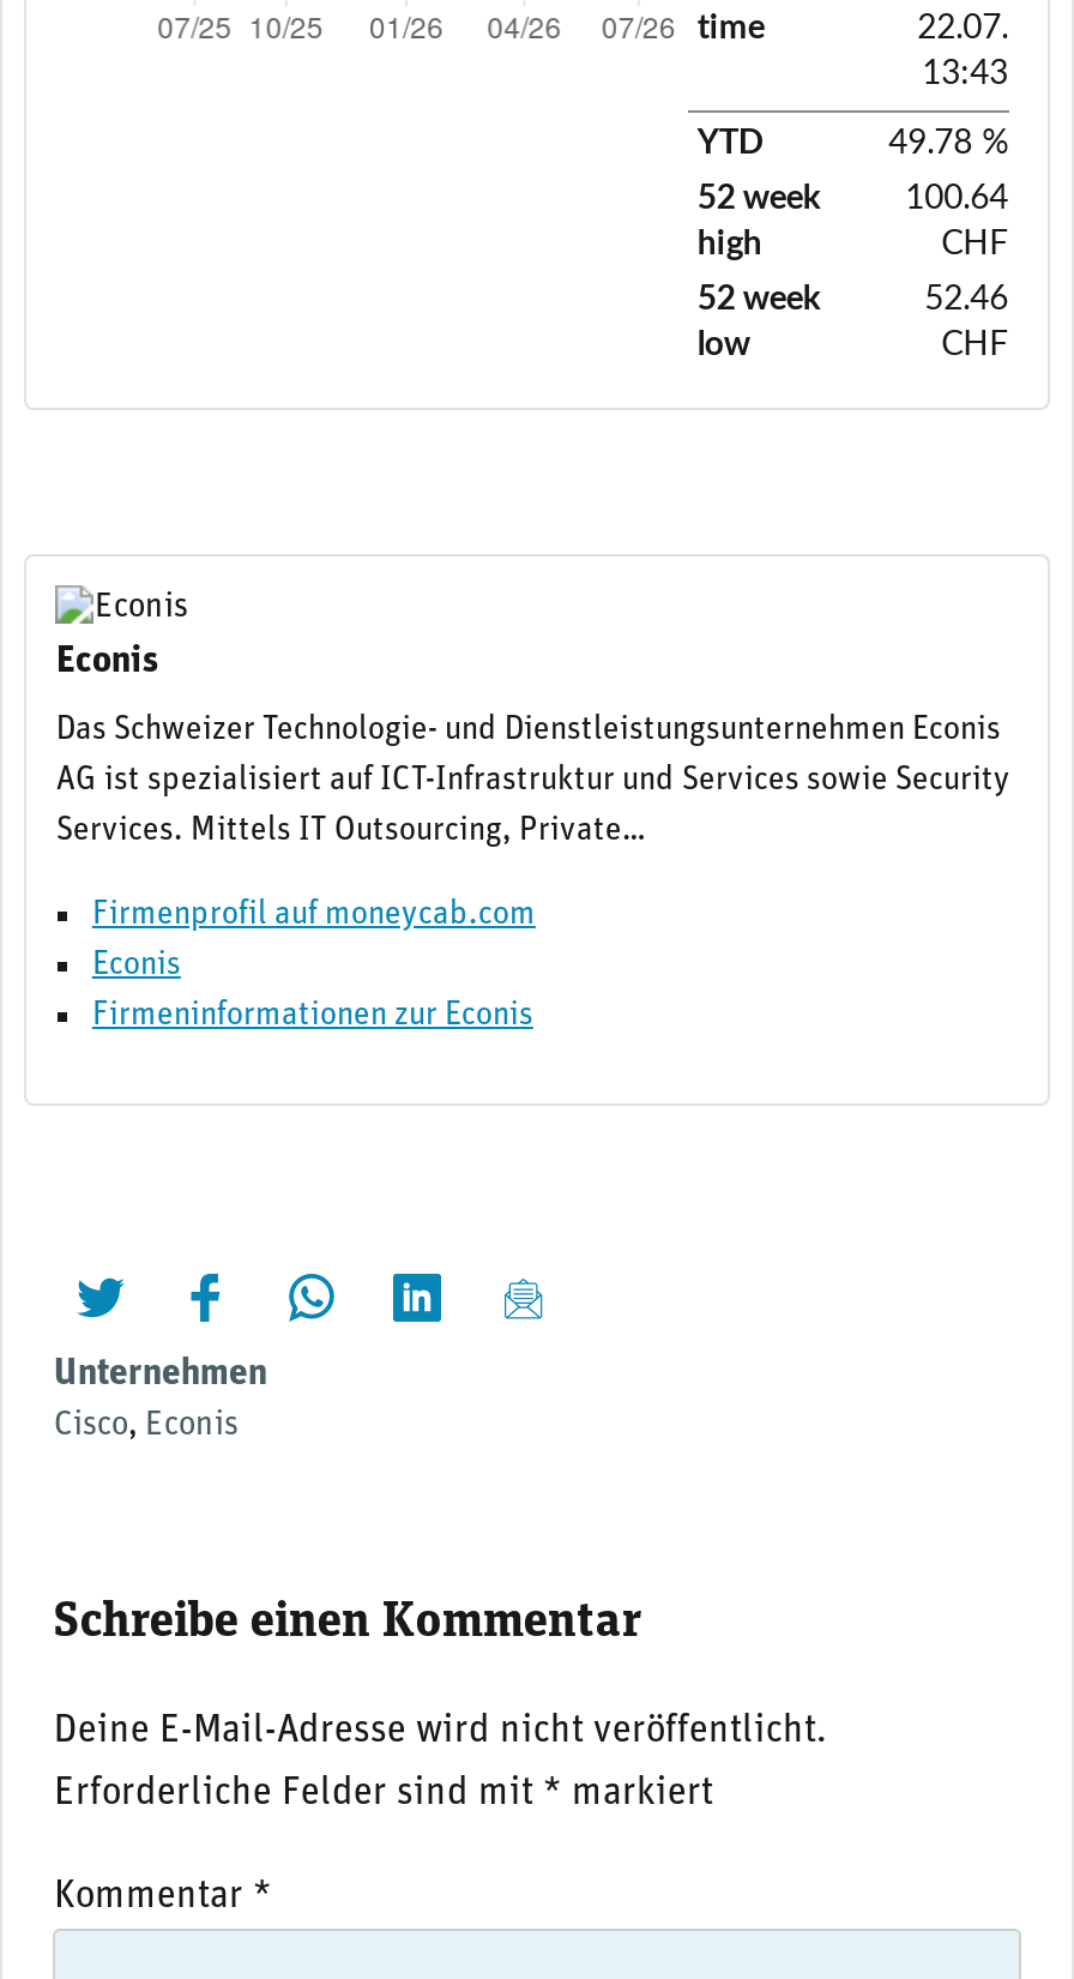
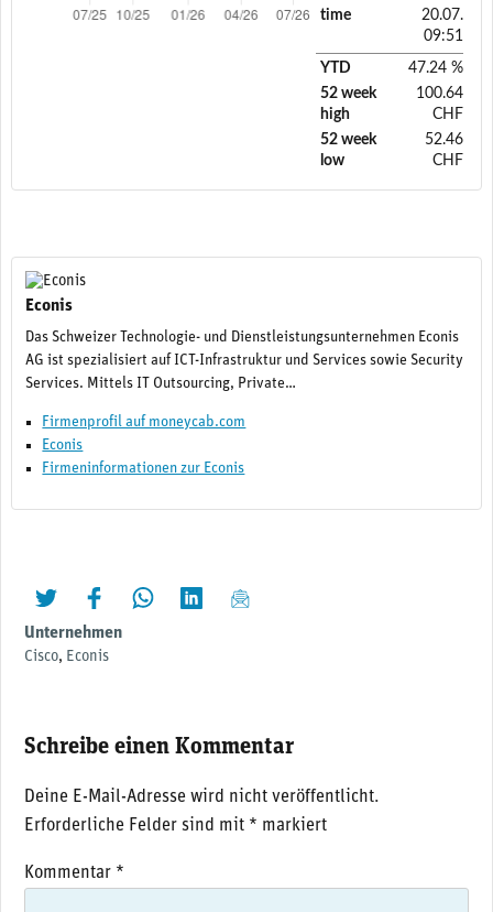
- 22.07.
+ 20.07.

- 13:43
+ 09:51

- 49.78 %
+ 47.24 %
